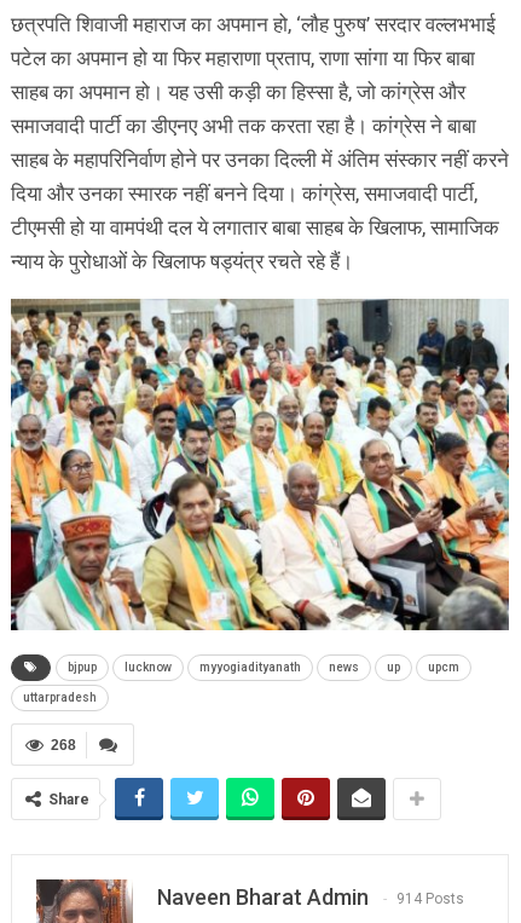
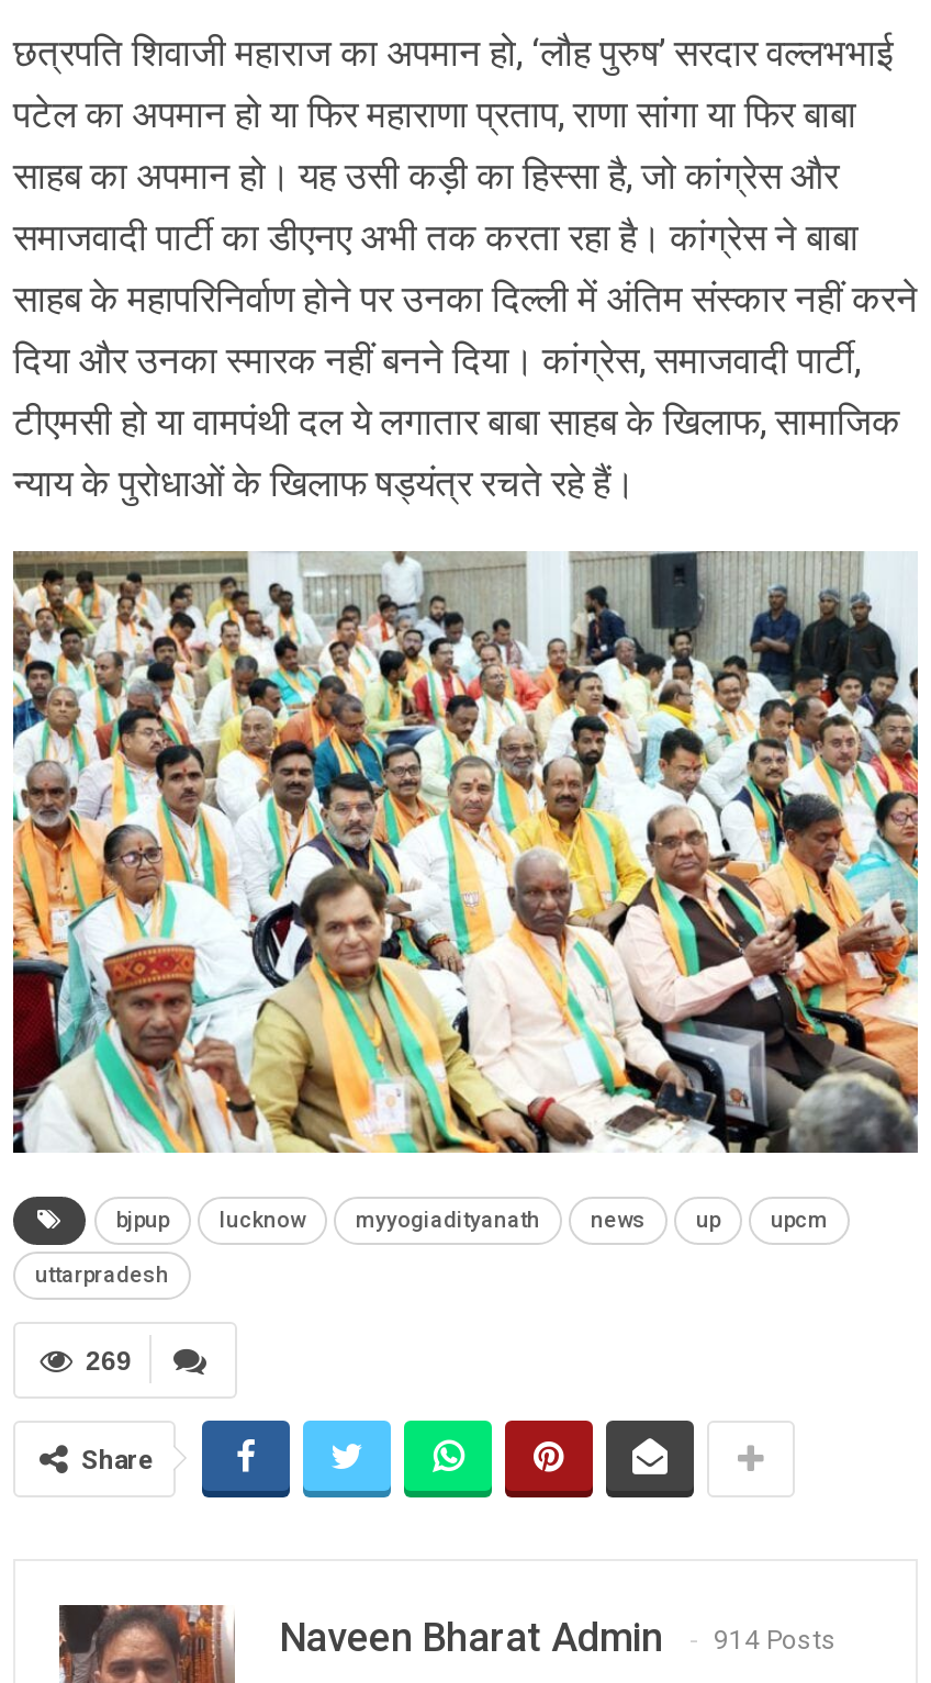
- 268
+ 269
